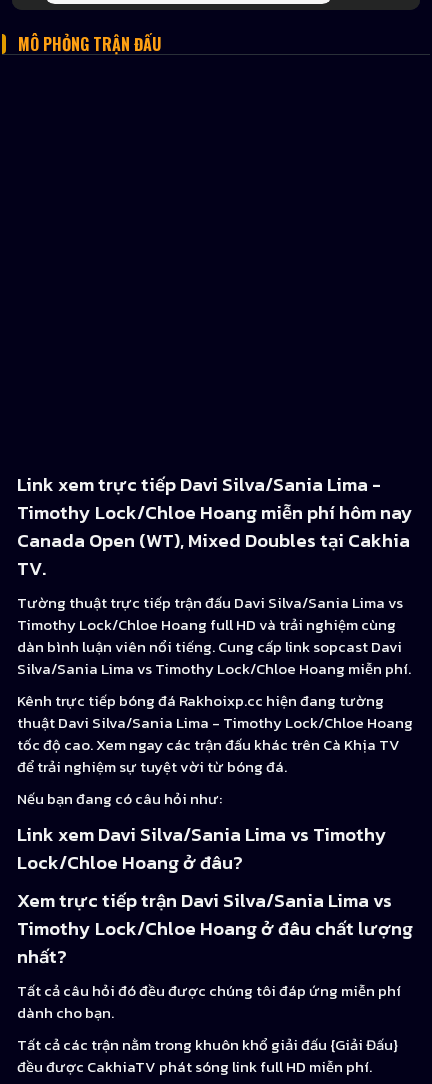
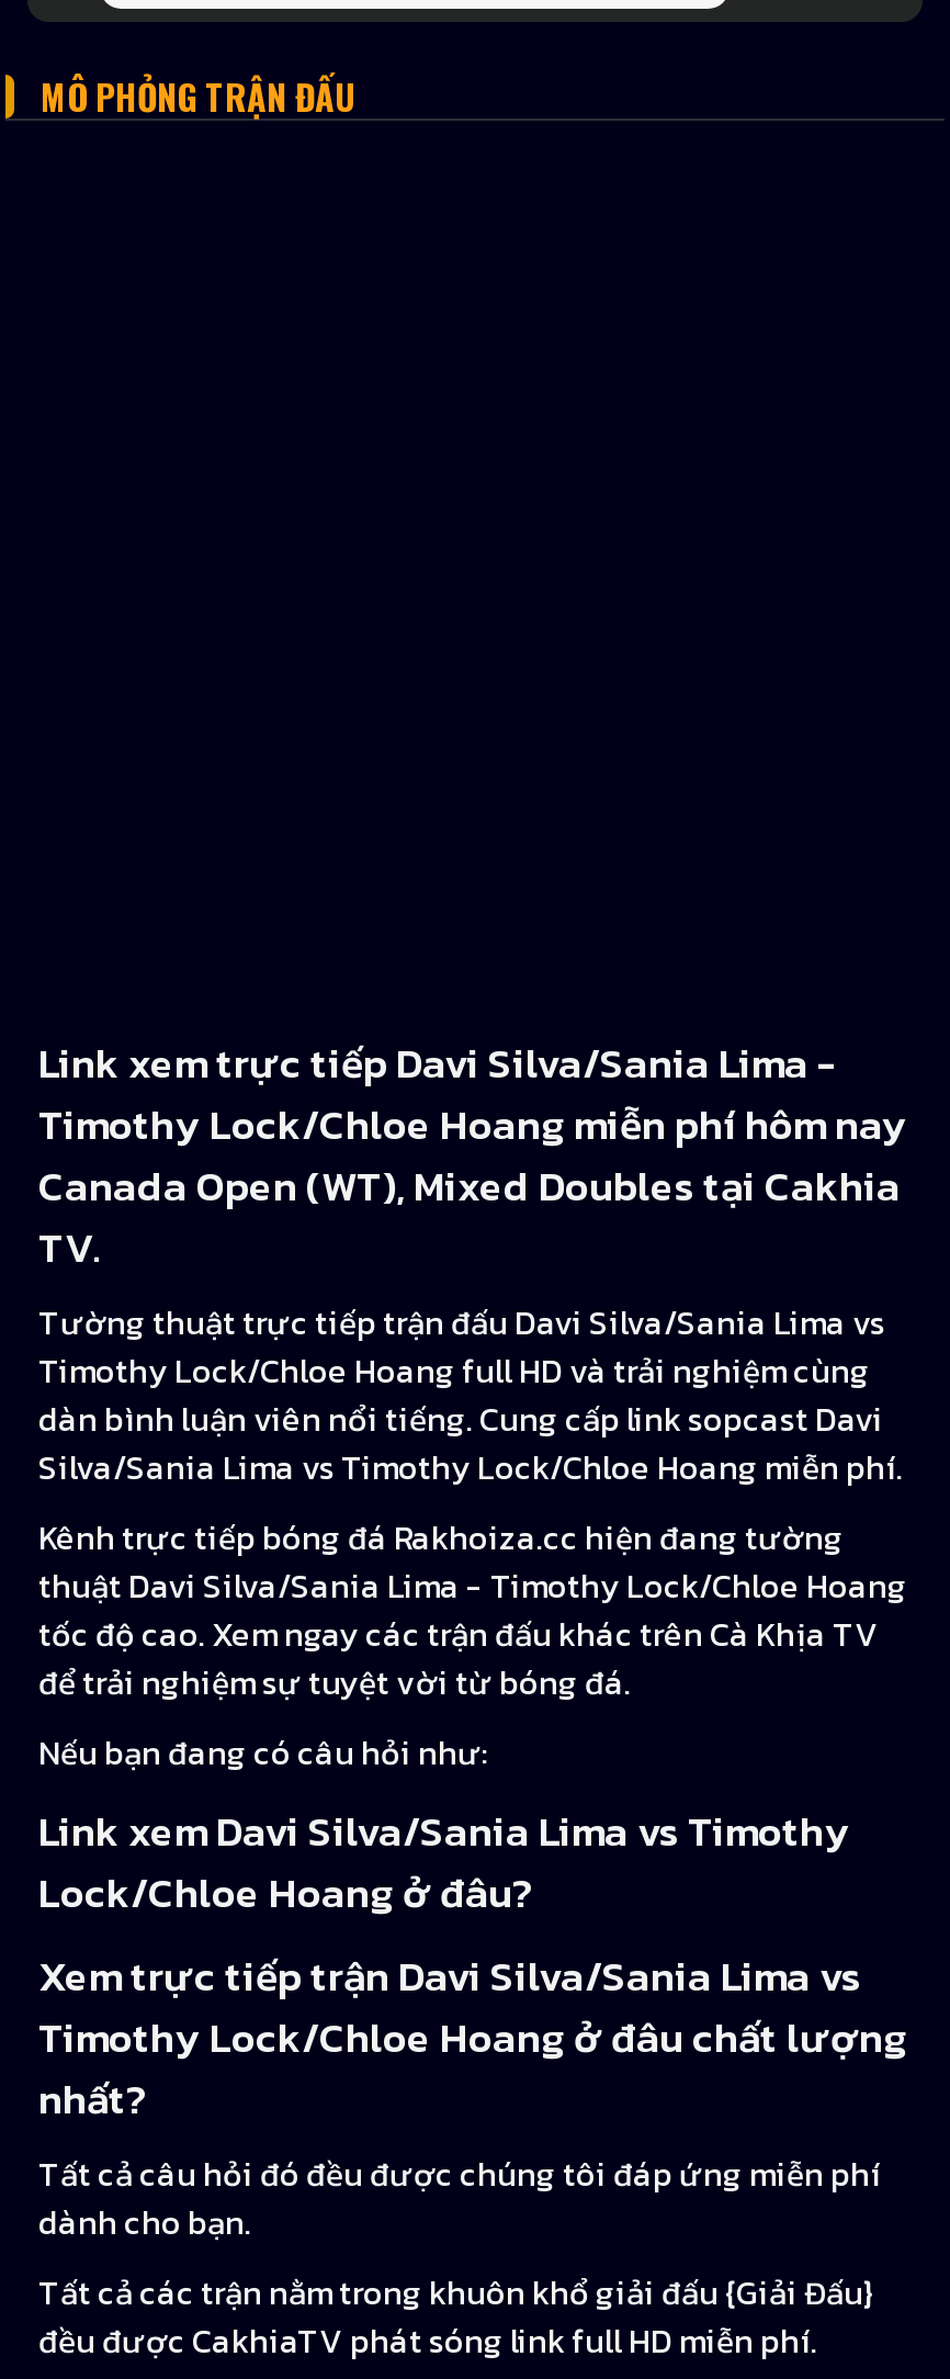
- Kênh trực tiếp bóng đá Rakhoixp.cc hiện đang tường
+ Kênh trực tiếp bóng đá Rakhoiza.cc hiện đang tường
